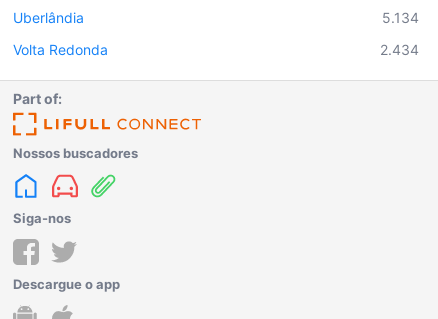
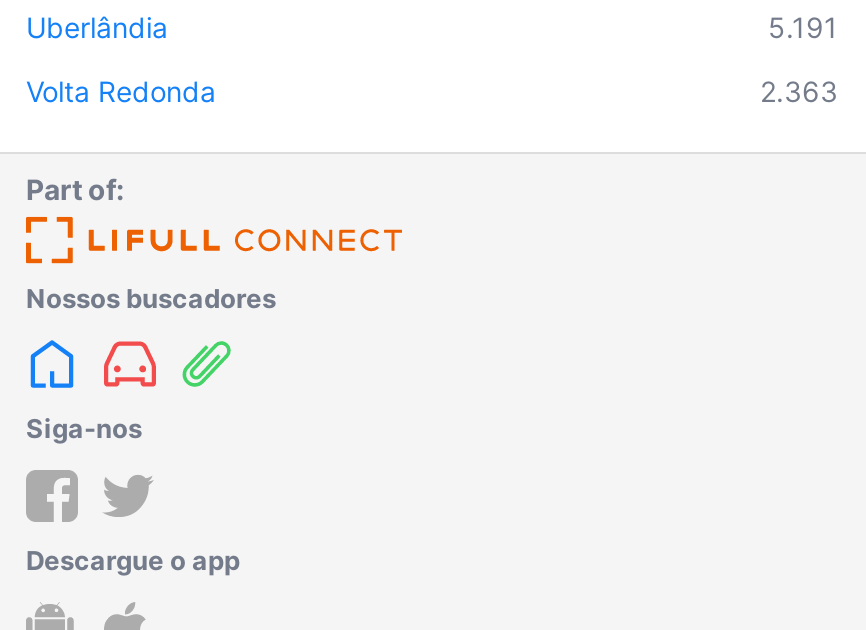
- 5.134
+ 5.191

- 2.434
+ 2.363
